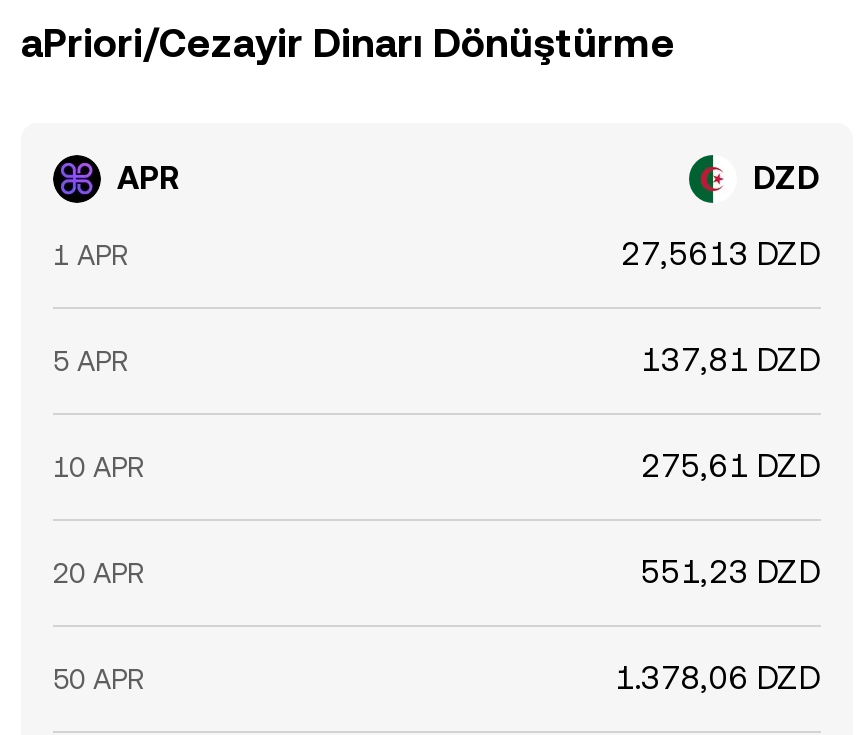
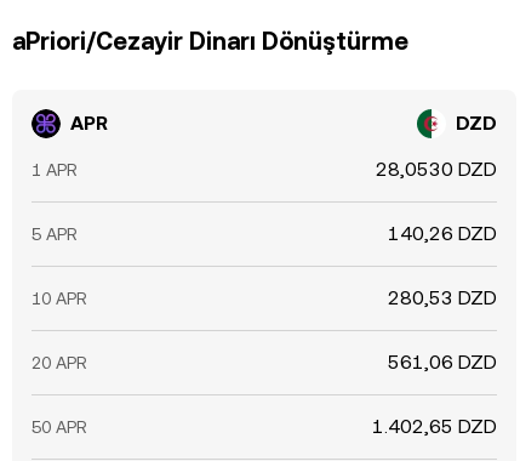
- 27,5613 DZD
+ 28,0530 DZD

- 137,81 DZD
+ 140,26 DZD

- 275,61 DZD
+ 280,53 DZD

- 551,23 DZD
+ 561,06 DZD

- 1.378,06 DZD
+ 1.402,65 DZD
